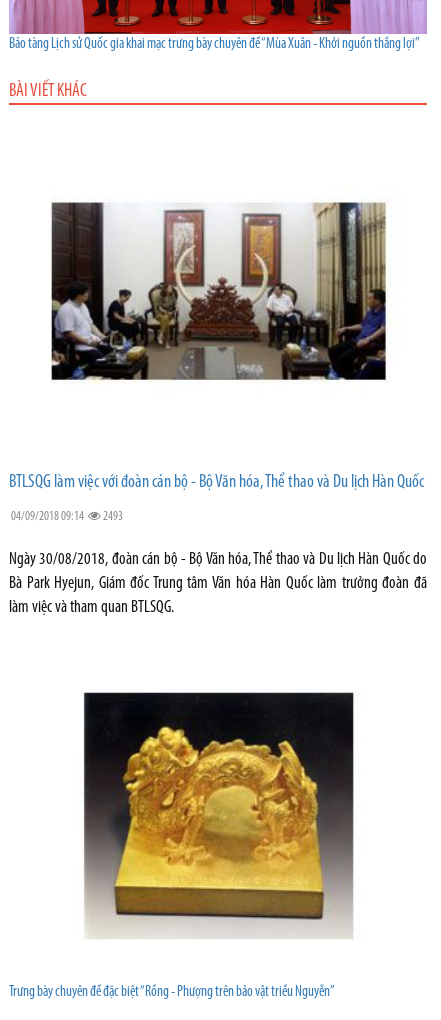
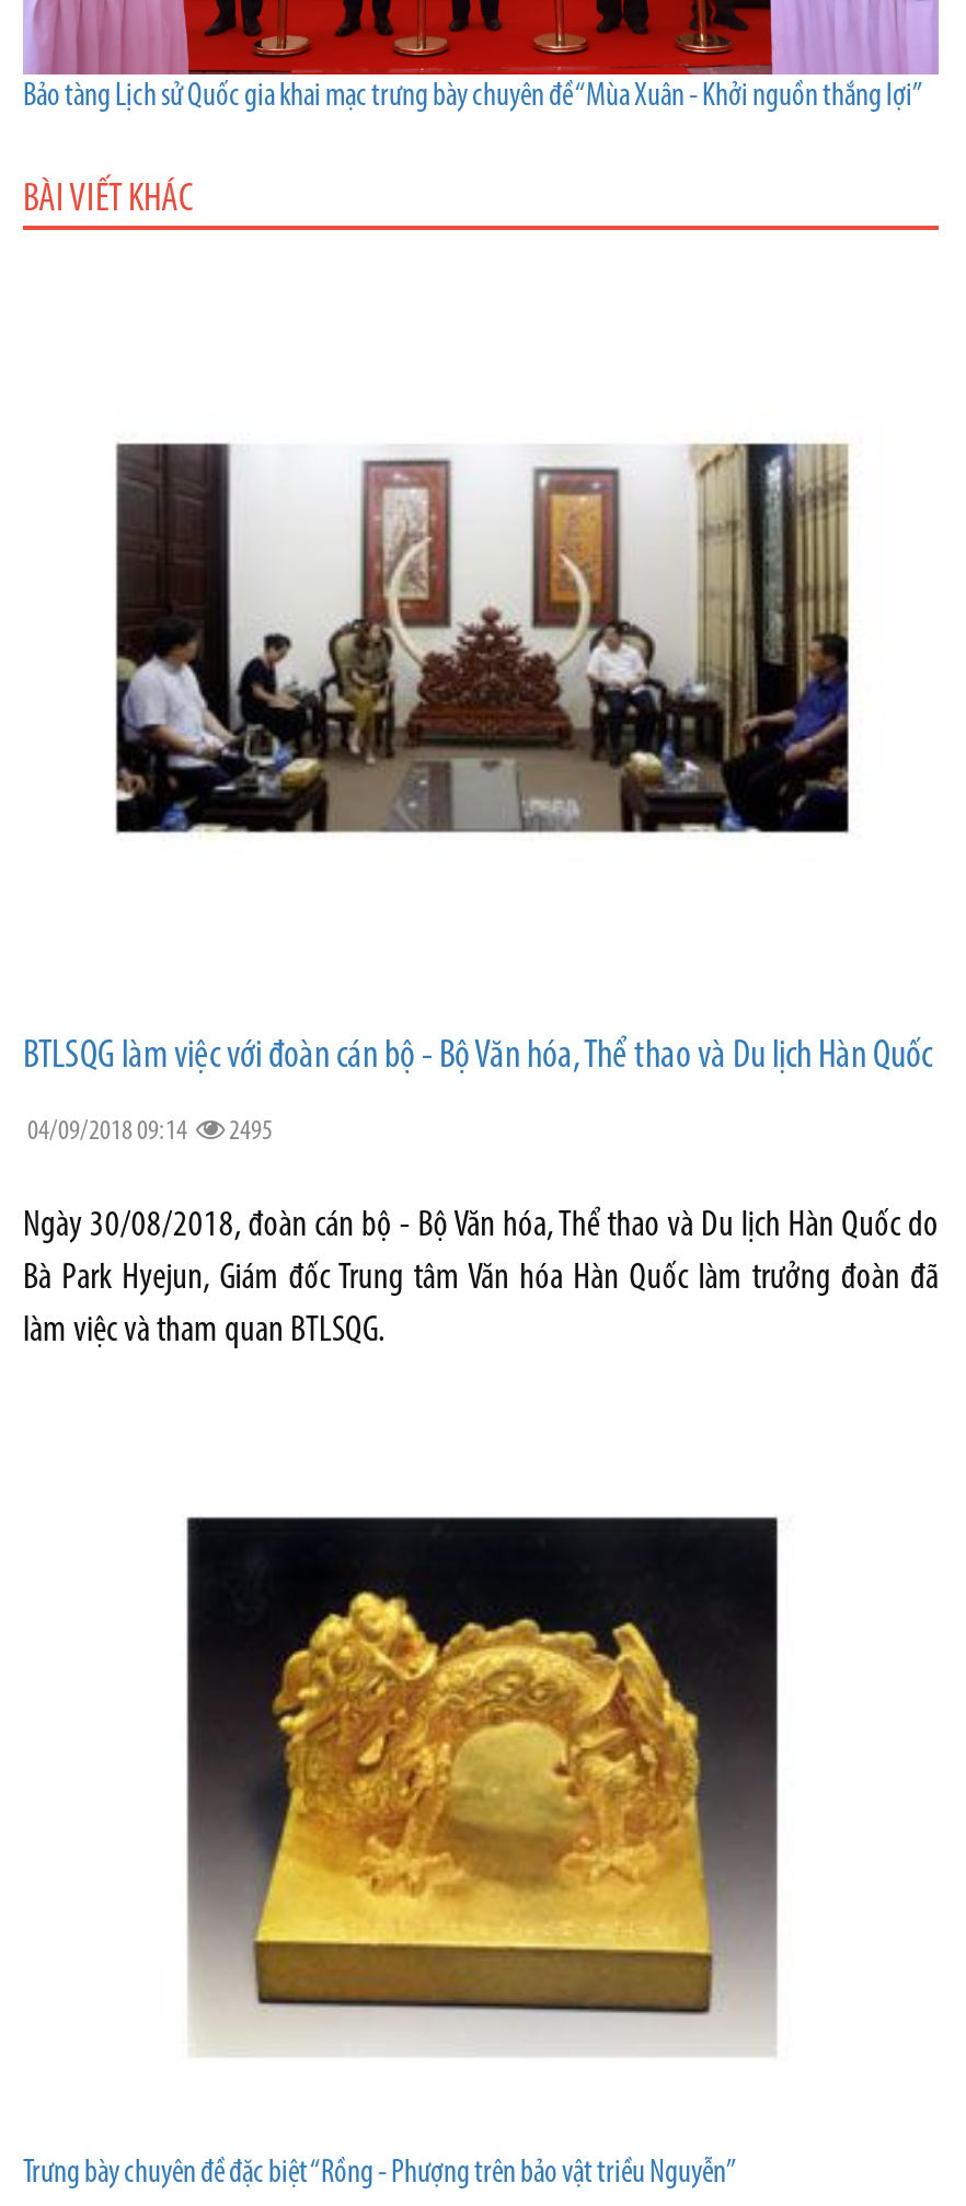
- 04/09/2018 09:14 2493
+ 04/09/2018 09:14 2495
